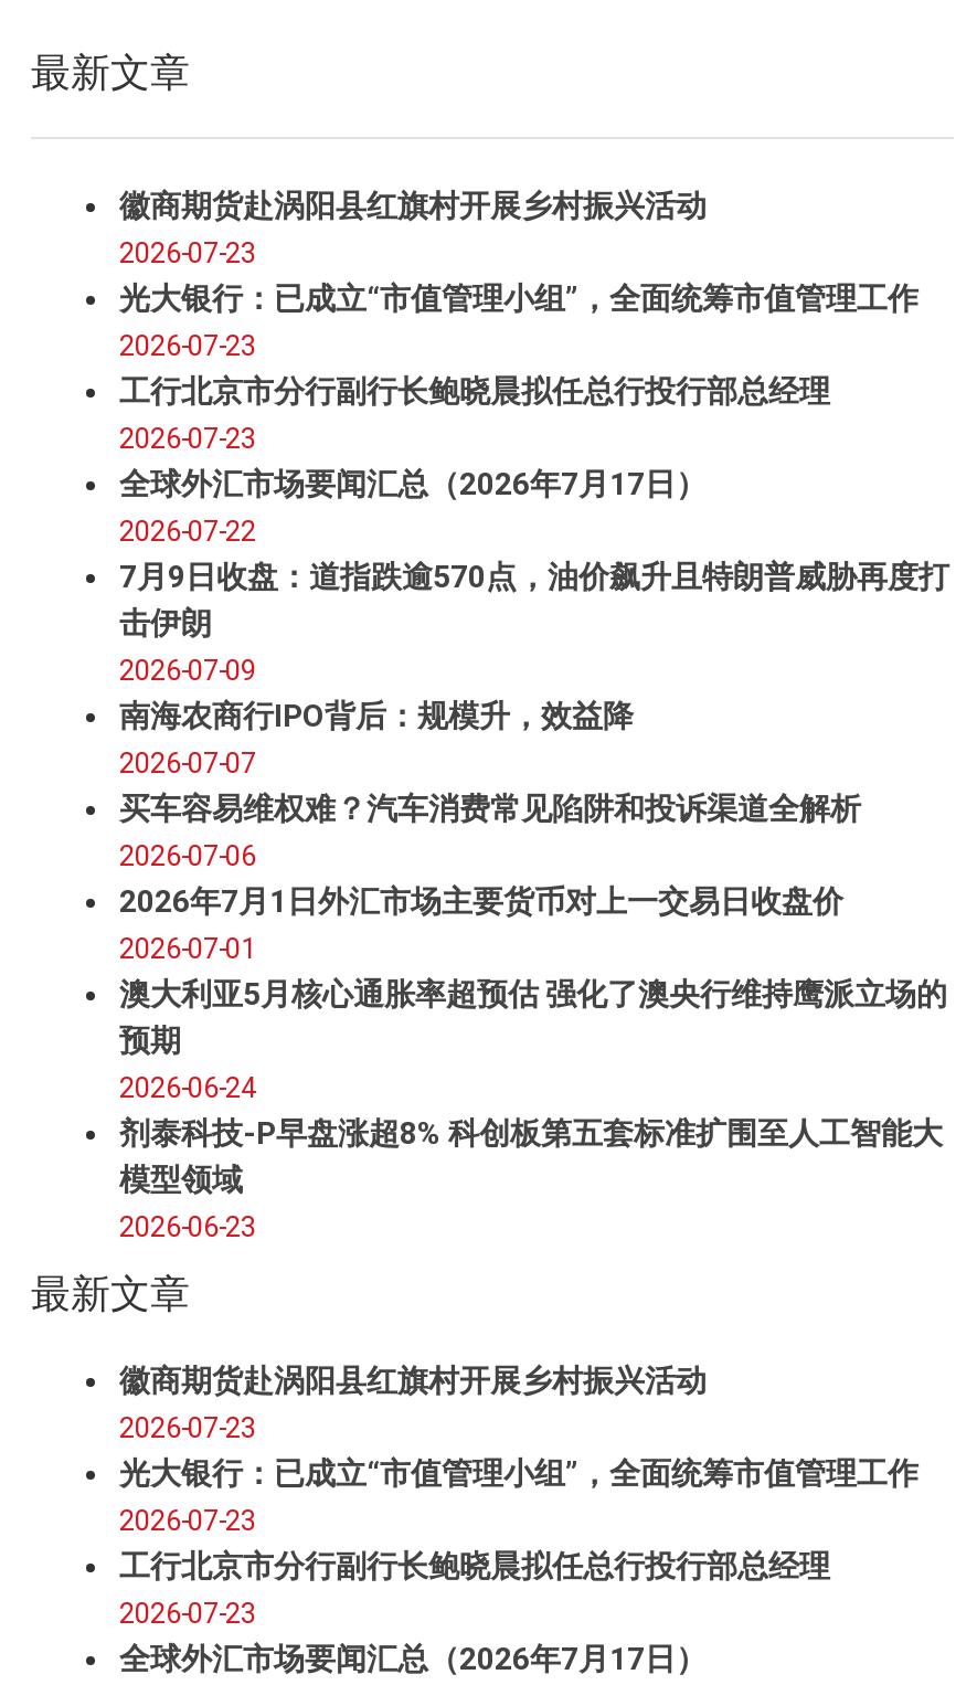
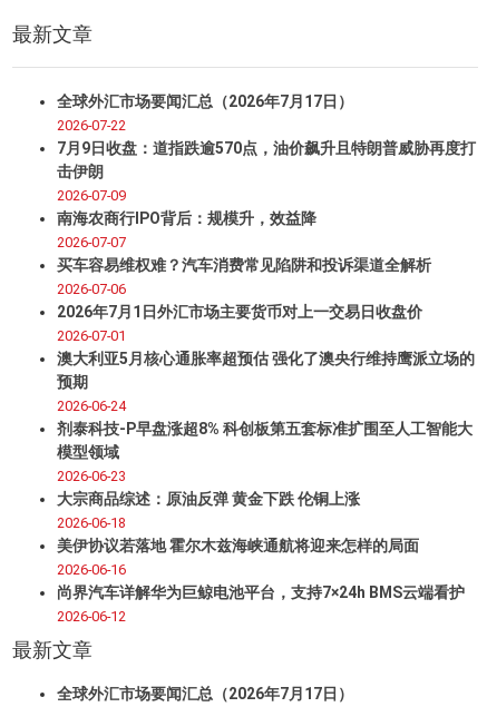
- 徽商期货赴涡阳县红旗村开展乡村振兴活动
- 2026-07-23
- 光大银行：已成立“市值管理小组”，全面统筹市值管理工作
- 2026-07-23
- 工行北京市分行副行长鲍晓晨拟任总行投行部总经理
- 2026-07-23

+ 大宗商品综述：原油反弹 黄金下跌 伦铜上涨
+ 2026-06-18
+ 美伊协议若落地 霍尔木兹海峡通航将迎来怎样的局面
+ 2026-06-16
+ 尚界汽车详解华为巨鲸电池平台，支持7×24h BMS云端看护
+ 2026-06-12

- 徽商期货赴涡阳县红旗村开展乡村振兴活动
- 2026-07-23
- 光大银行：已成立“市值管理小组”，全面统筹市值管理工作
- 2026-07-23
- 工行北京市分行副行长鲍晓晨拟任总行投行部总经理
- 2026-07-23
